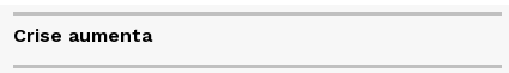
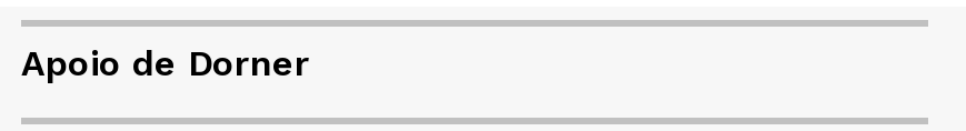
- Crise aumenta
+ Apoio de Dorner
